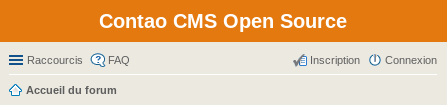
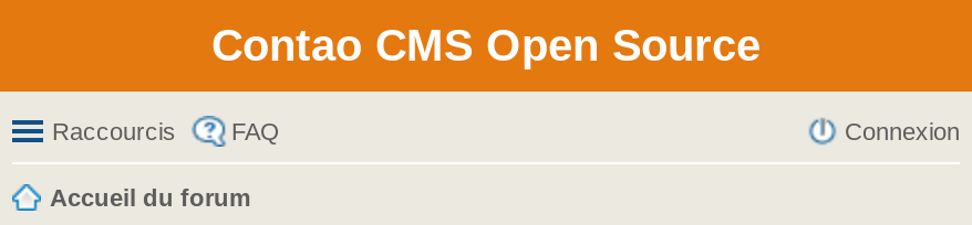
- Inscription
